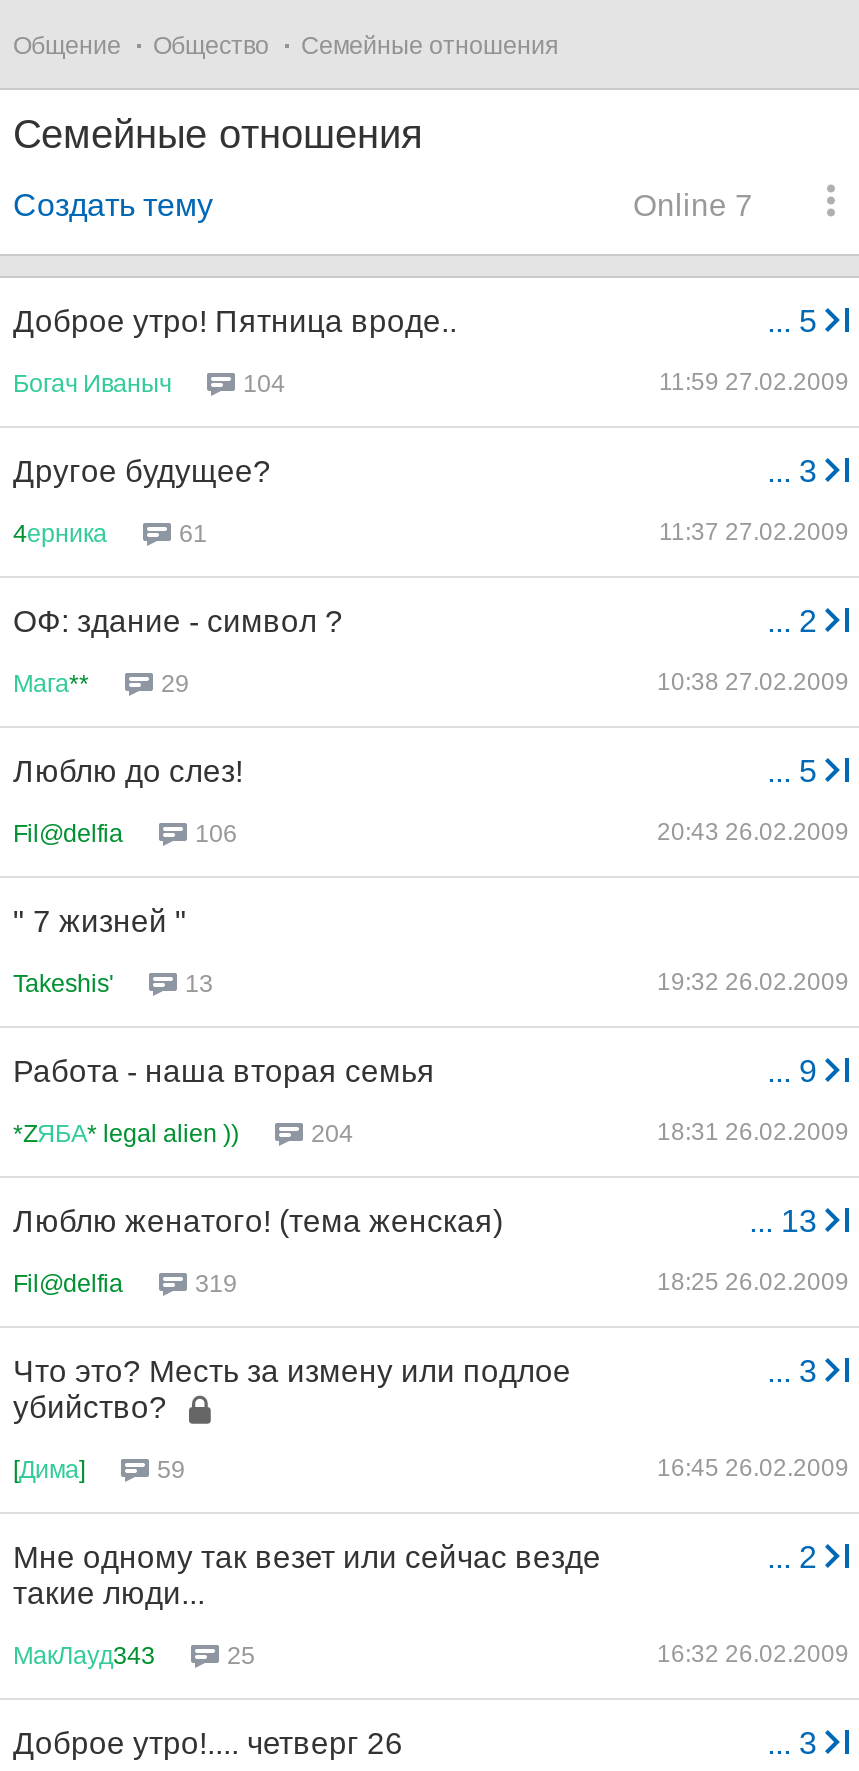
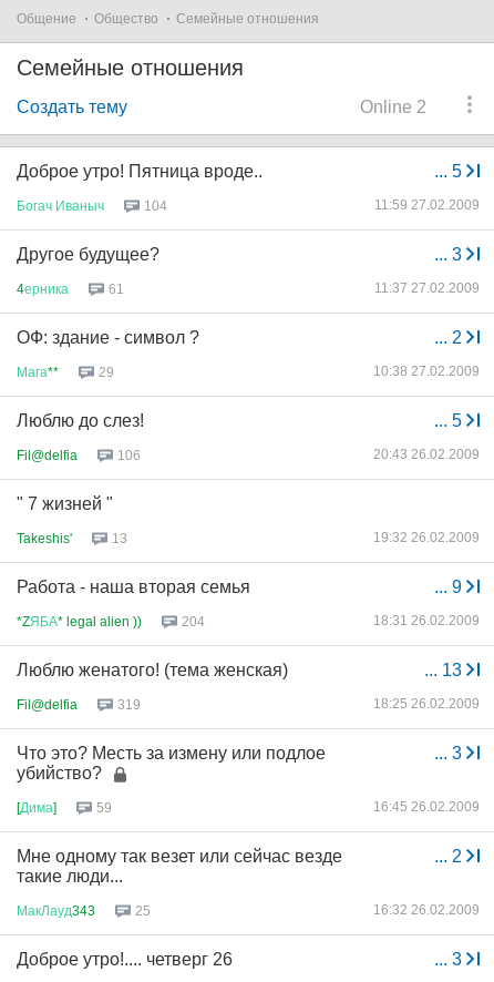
- Online 7
+ Online 2
